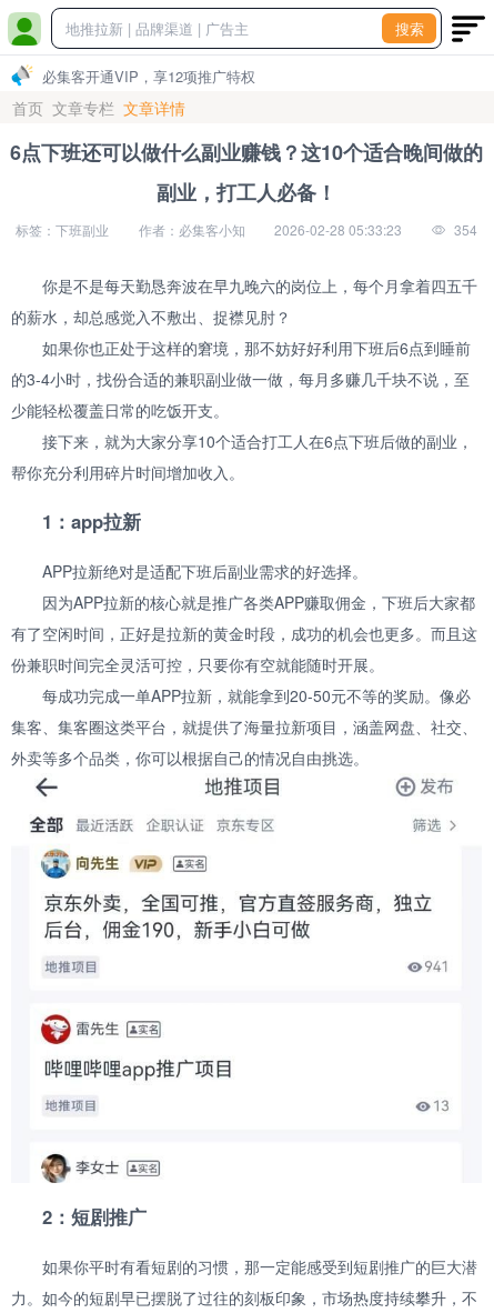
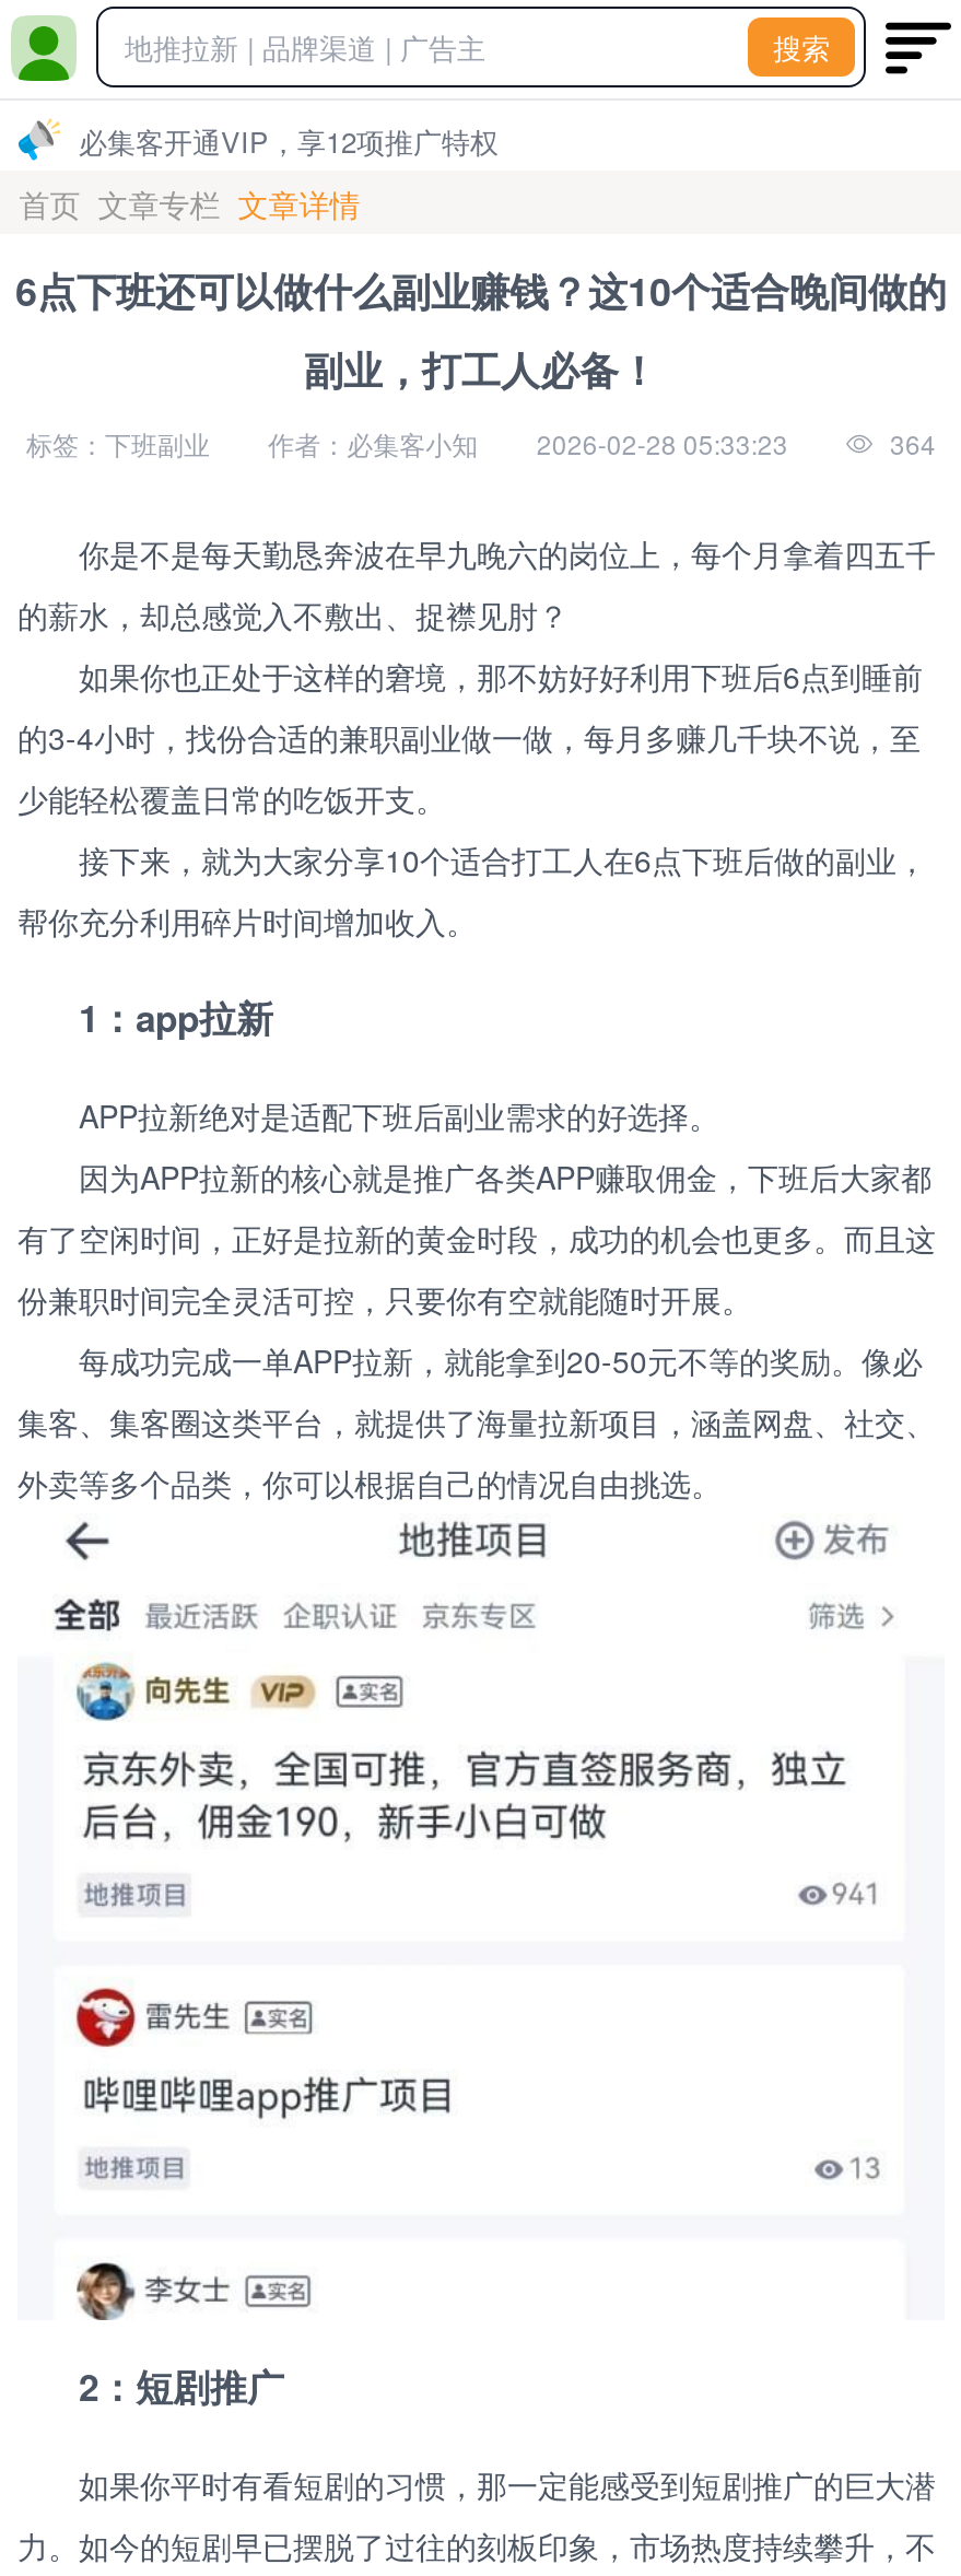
- 354
+ 364
